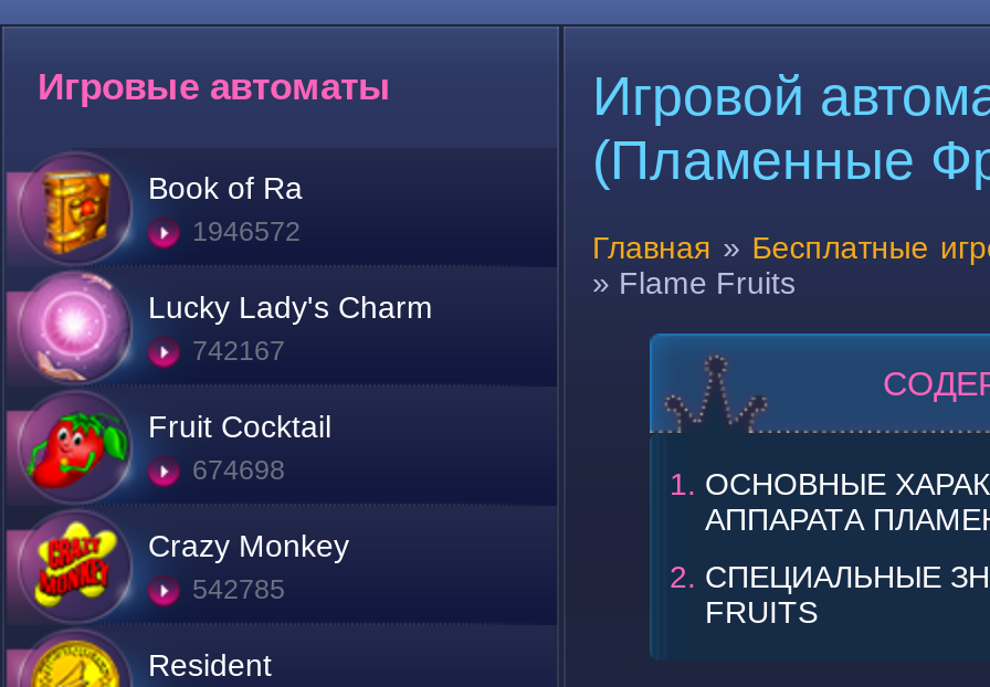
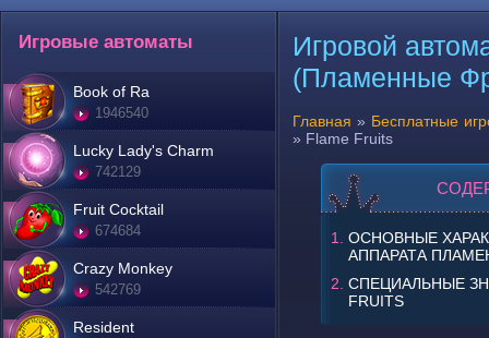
- 1946572
+ 1946540

- 742167
+ 742129

- 674698
+ 674684

- 542785
+ 542769
